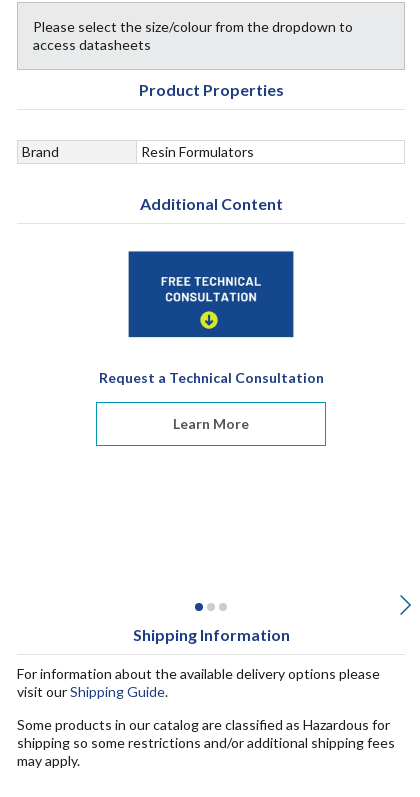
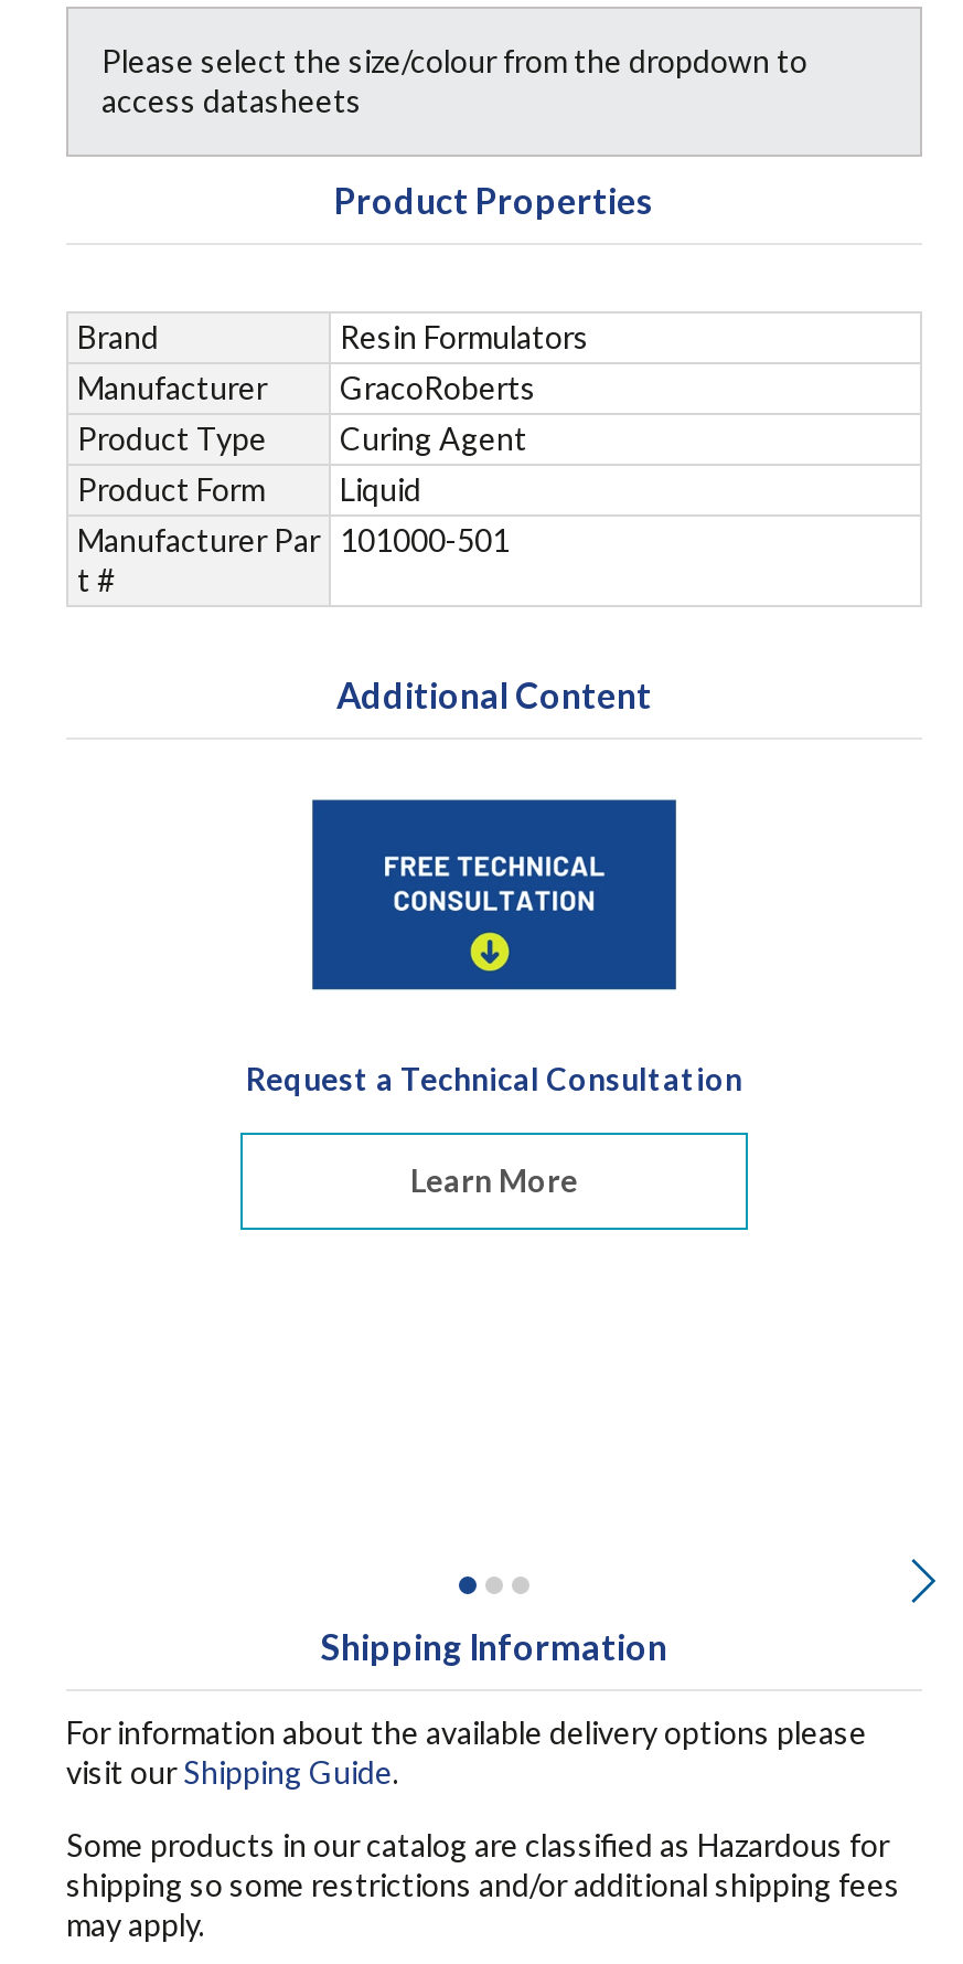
+ Manufacturer
+ GracoRoberts
+ Product Type
+ Curing Agent
+ Product Form
+ Liquid
+ Manufacturer Par
+ t #

+ 101000-501
